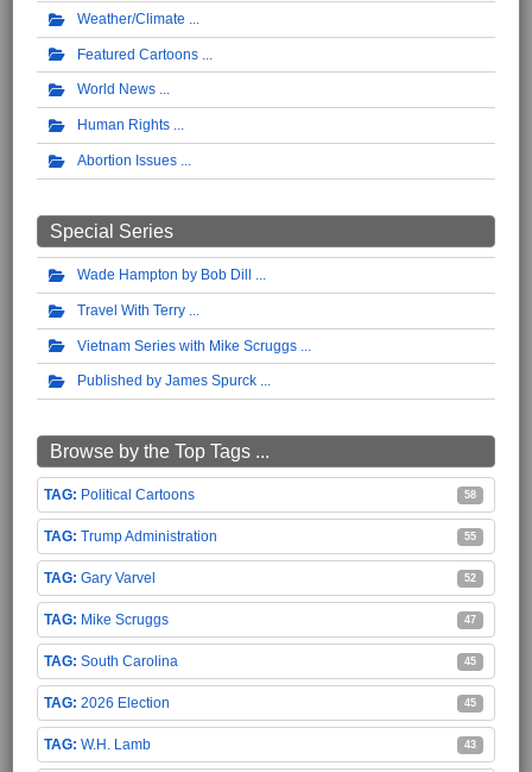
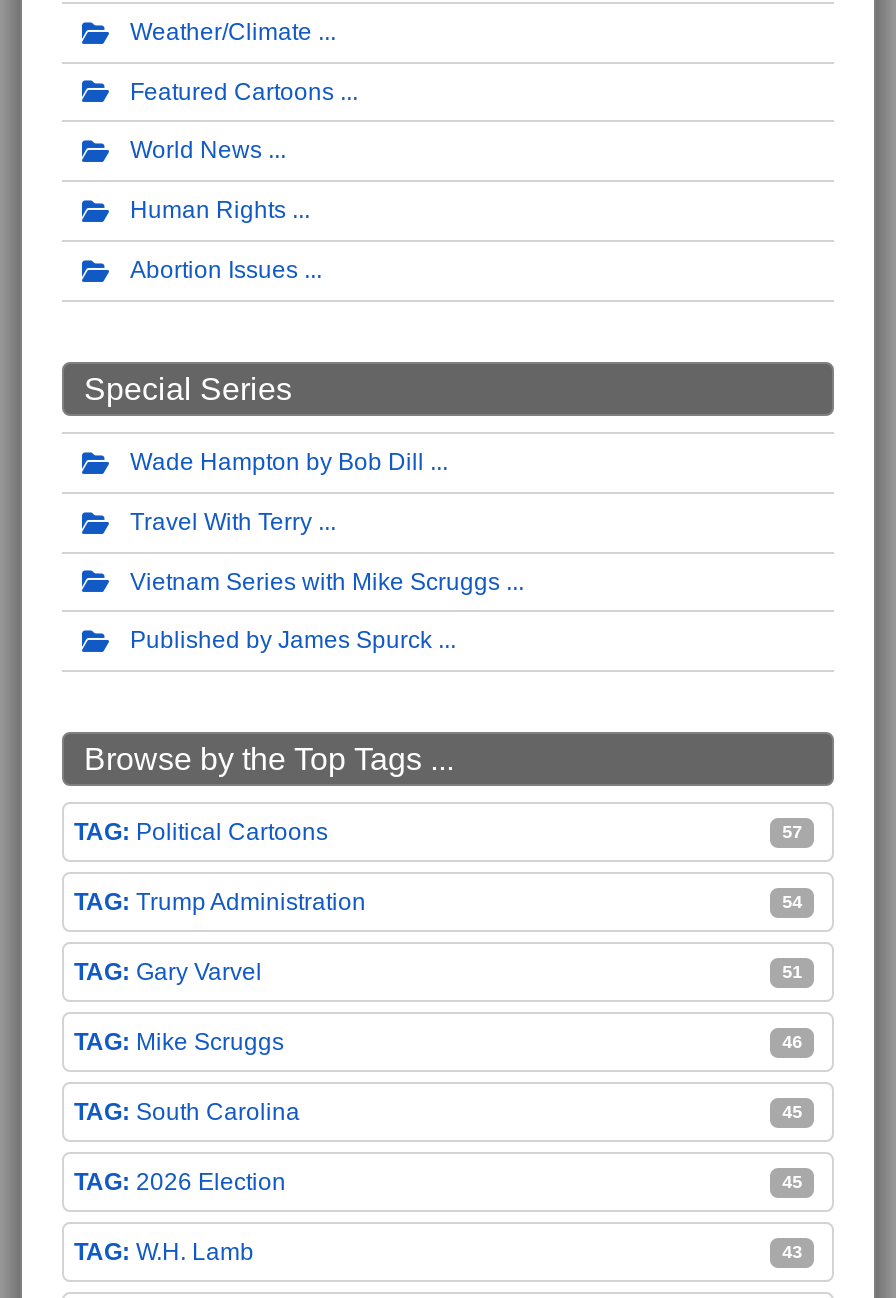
- 58
+ 57

- 55
+ 54

- 52
+ 51

- 47
+ 46
